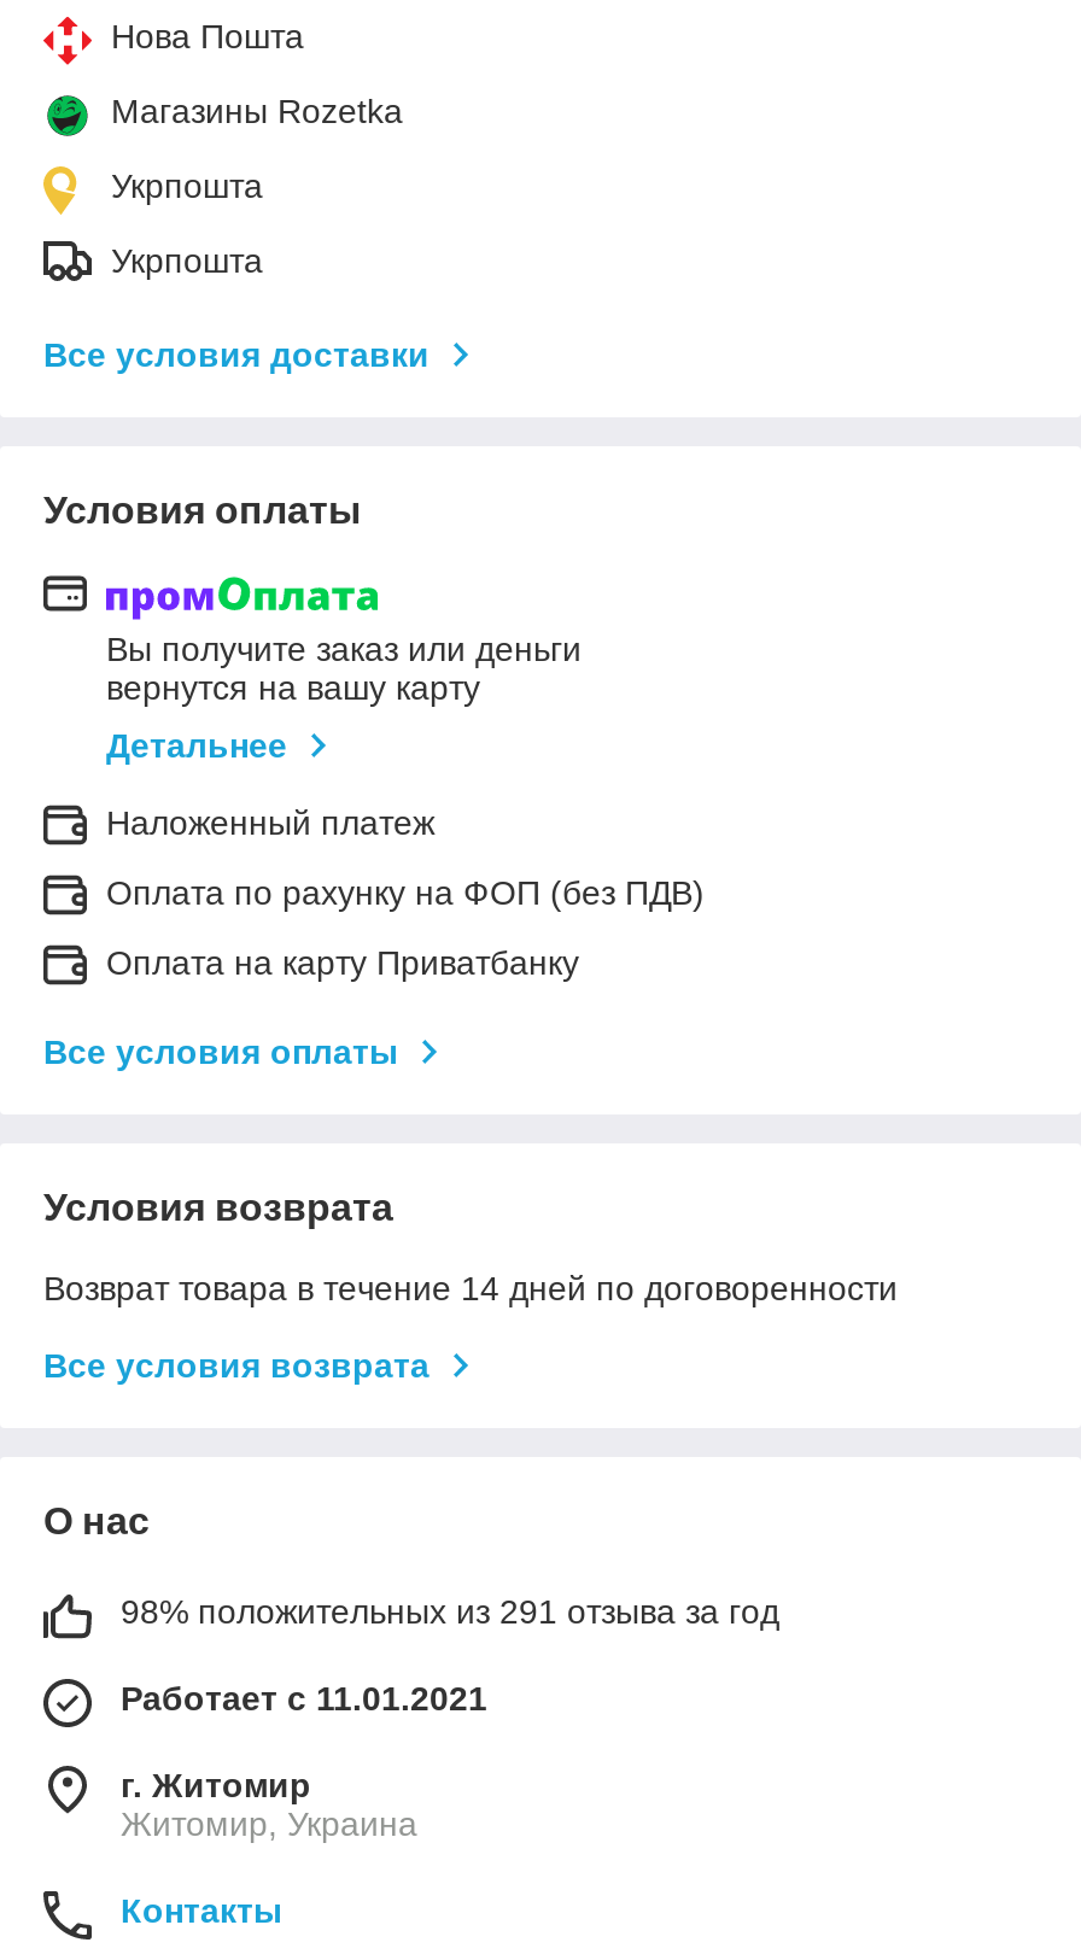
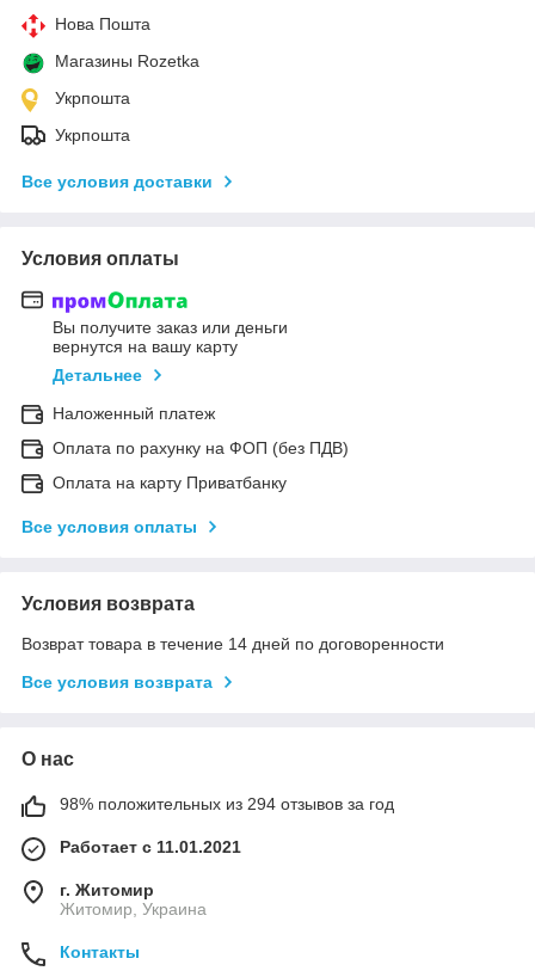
- 98% положительных из 291 отзыва за год
+ 98% положительных из 294 отзывов за год
